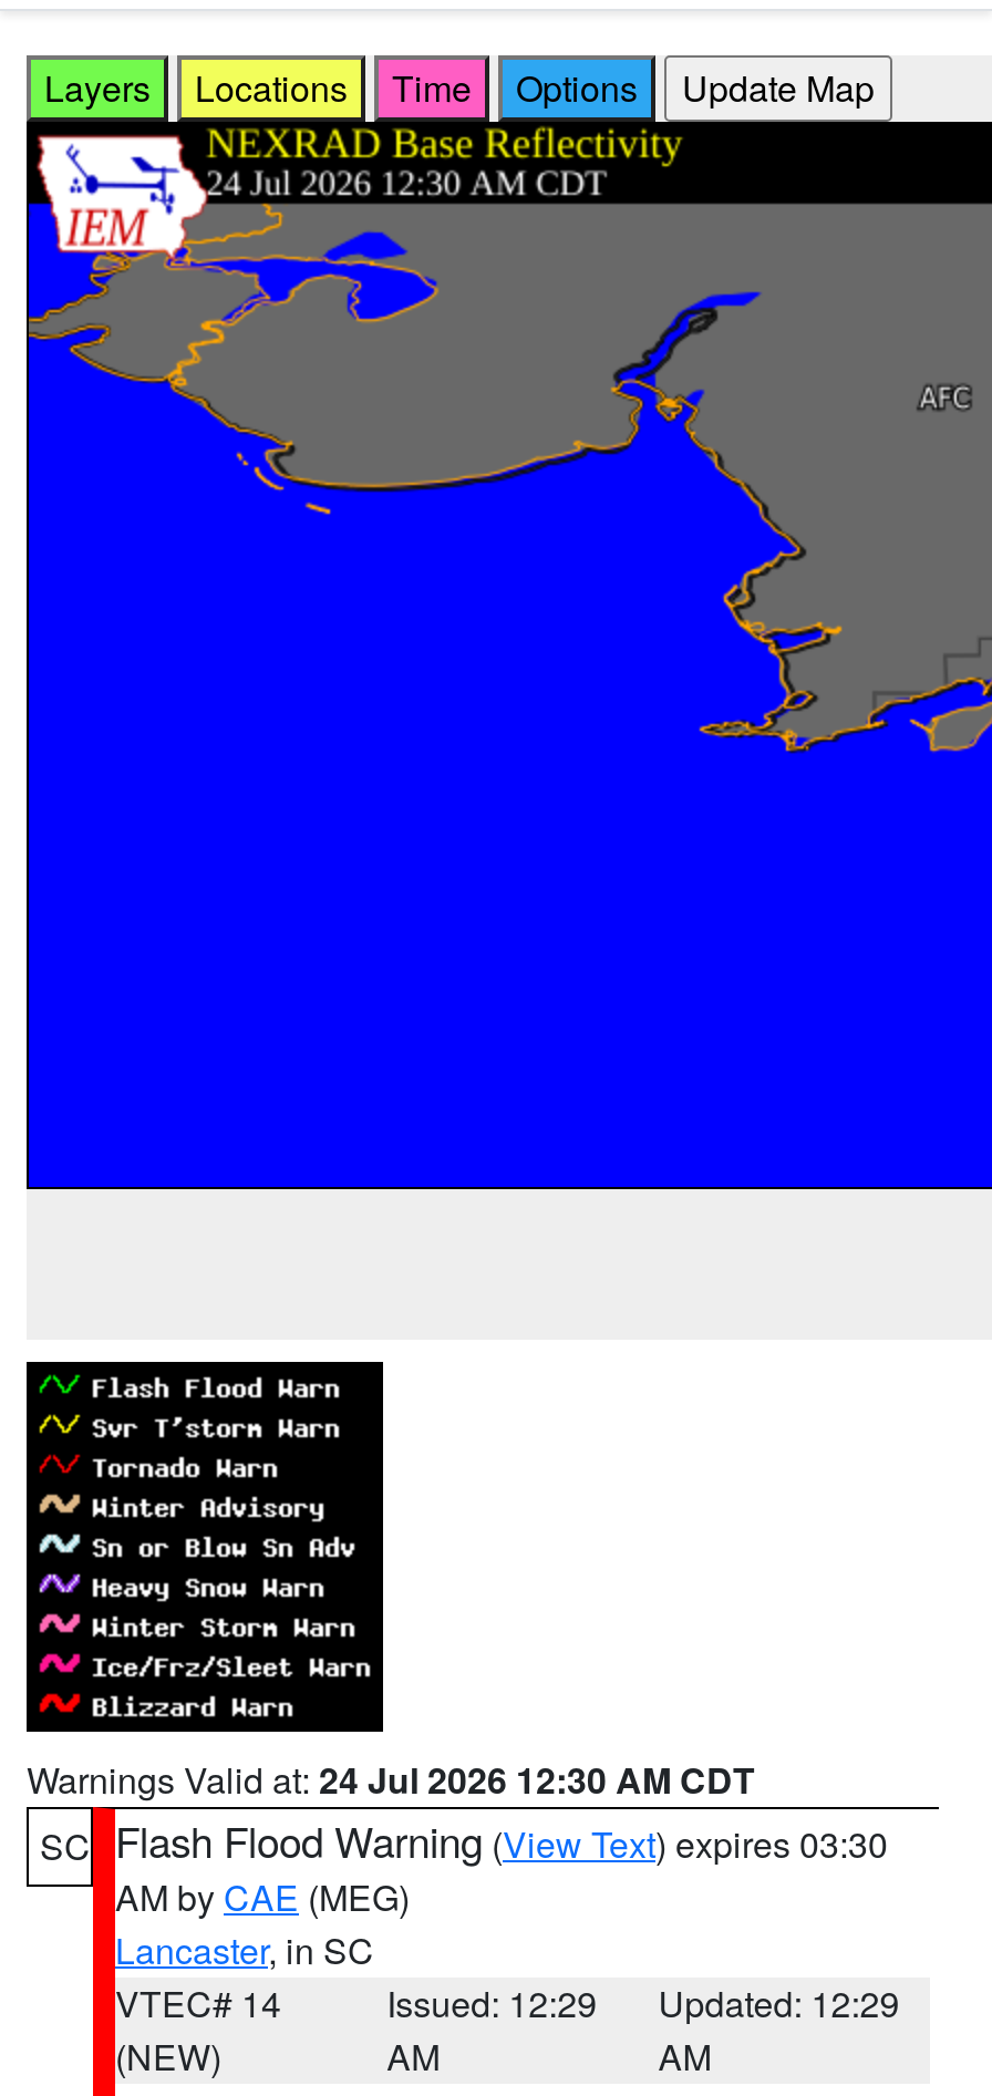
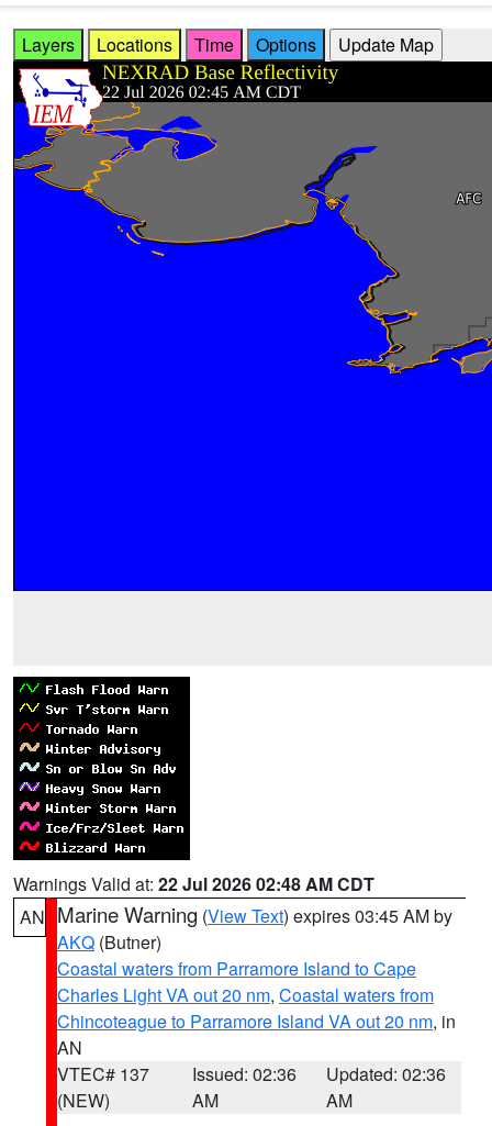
- Warnings Valid at: 24 Jul 2026 12:30 AM CDT
- SC Flash Flood Warning (View Text) expires 03:30
- AM by CAE (MEG)
- Lancaster, in SC
- VTEC# 14
+ Warnings Valid at: 22 Jul 2026 02:48 AM CDT
+ AN Marine Warning (View Text) expires 03:45 AM by
+ AKQ (Butner)
+ Coastal waters from Parramore Island to Cape
+ Charles Light VA out 20 nm, Coastal waters from
+ Chincoteague to Parramore Island VA out 20 nm, in
+ AN
+ VTEC# 137

- Issued: 12:29
+ Issued: 02:36

- Updated: 12:29
+ Updated: 02:36
